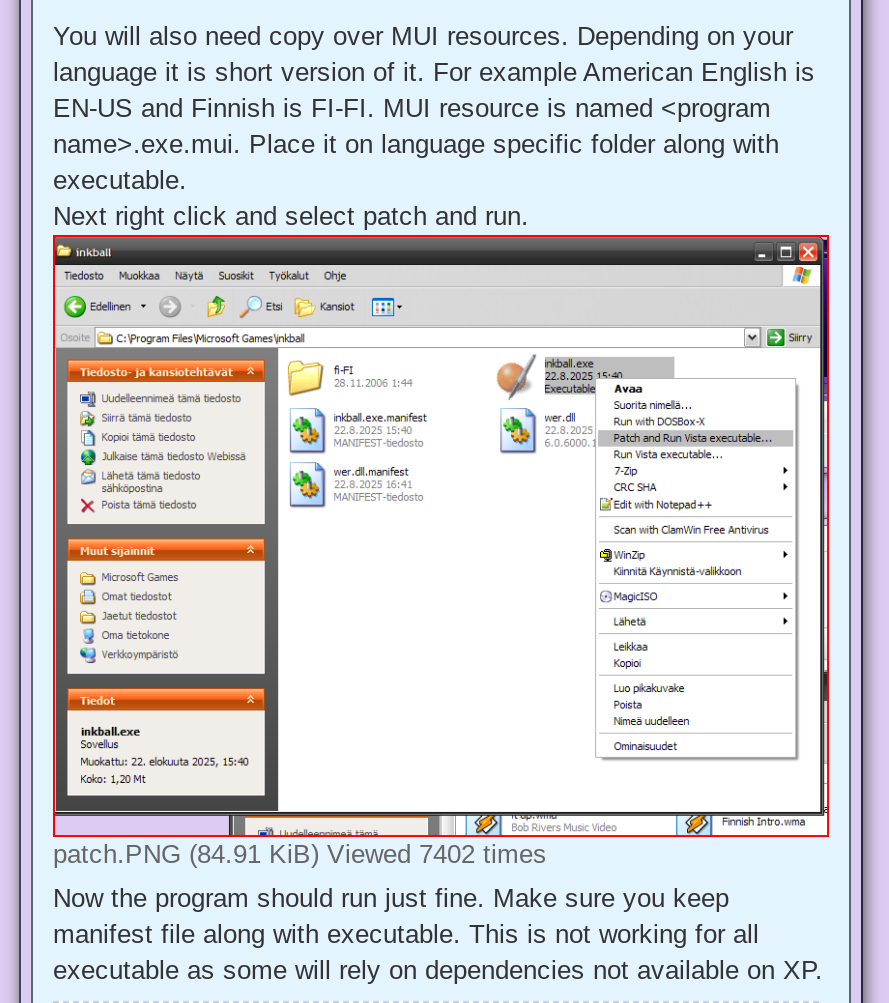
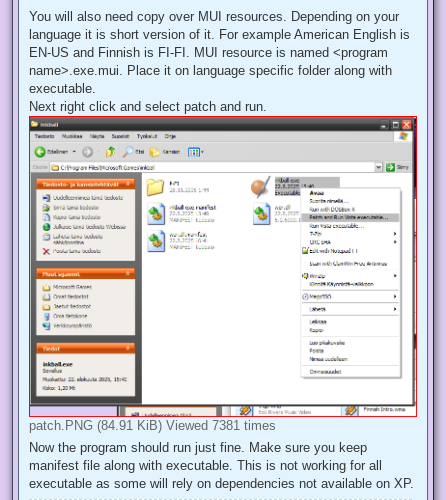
- patch.PNG (84.91 KiB) Viewed 7402 times
+ patch.PNG (84.91 KiB) Viewed 7381 times
